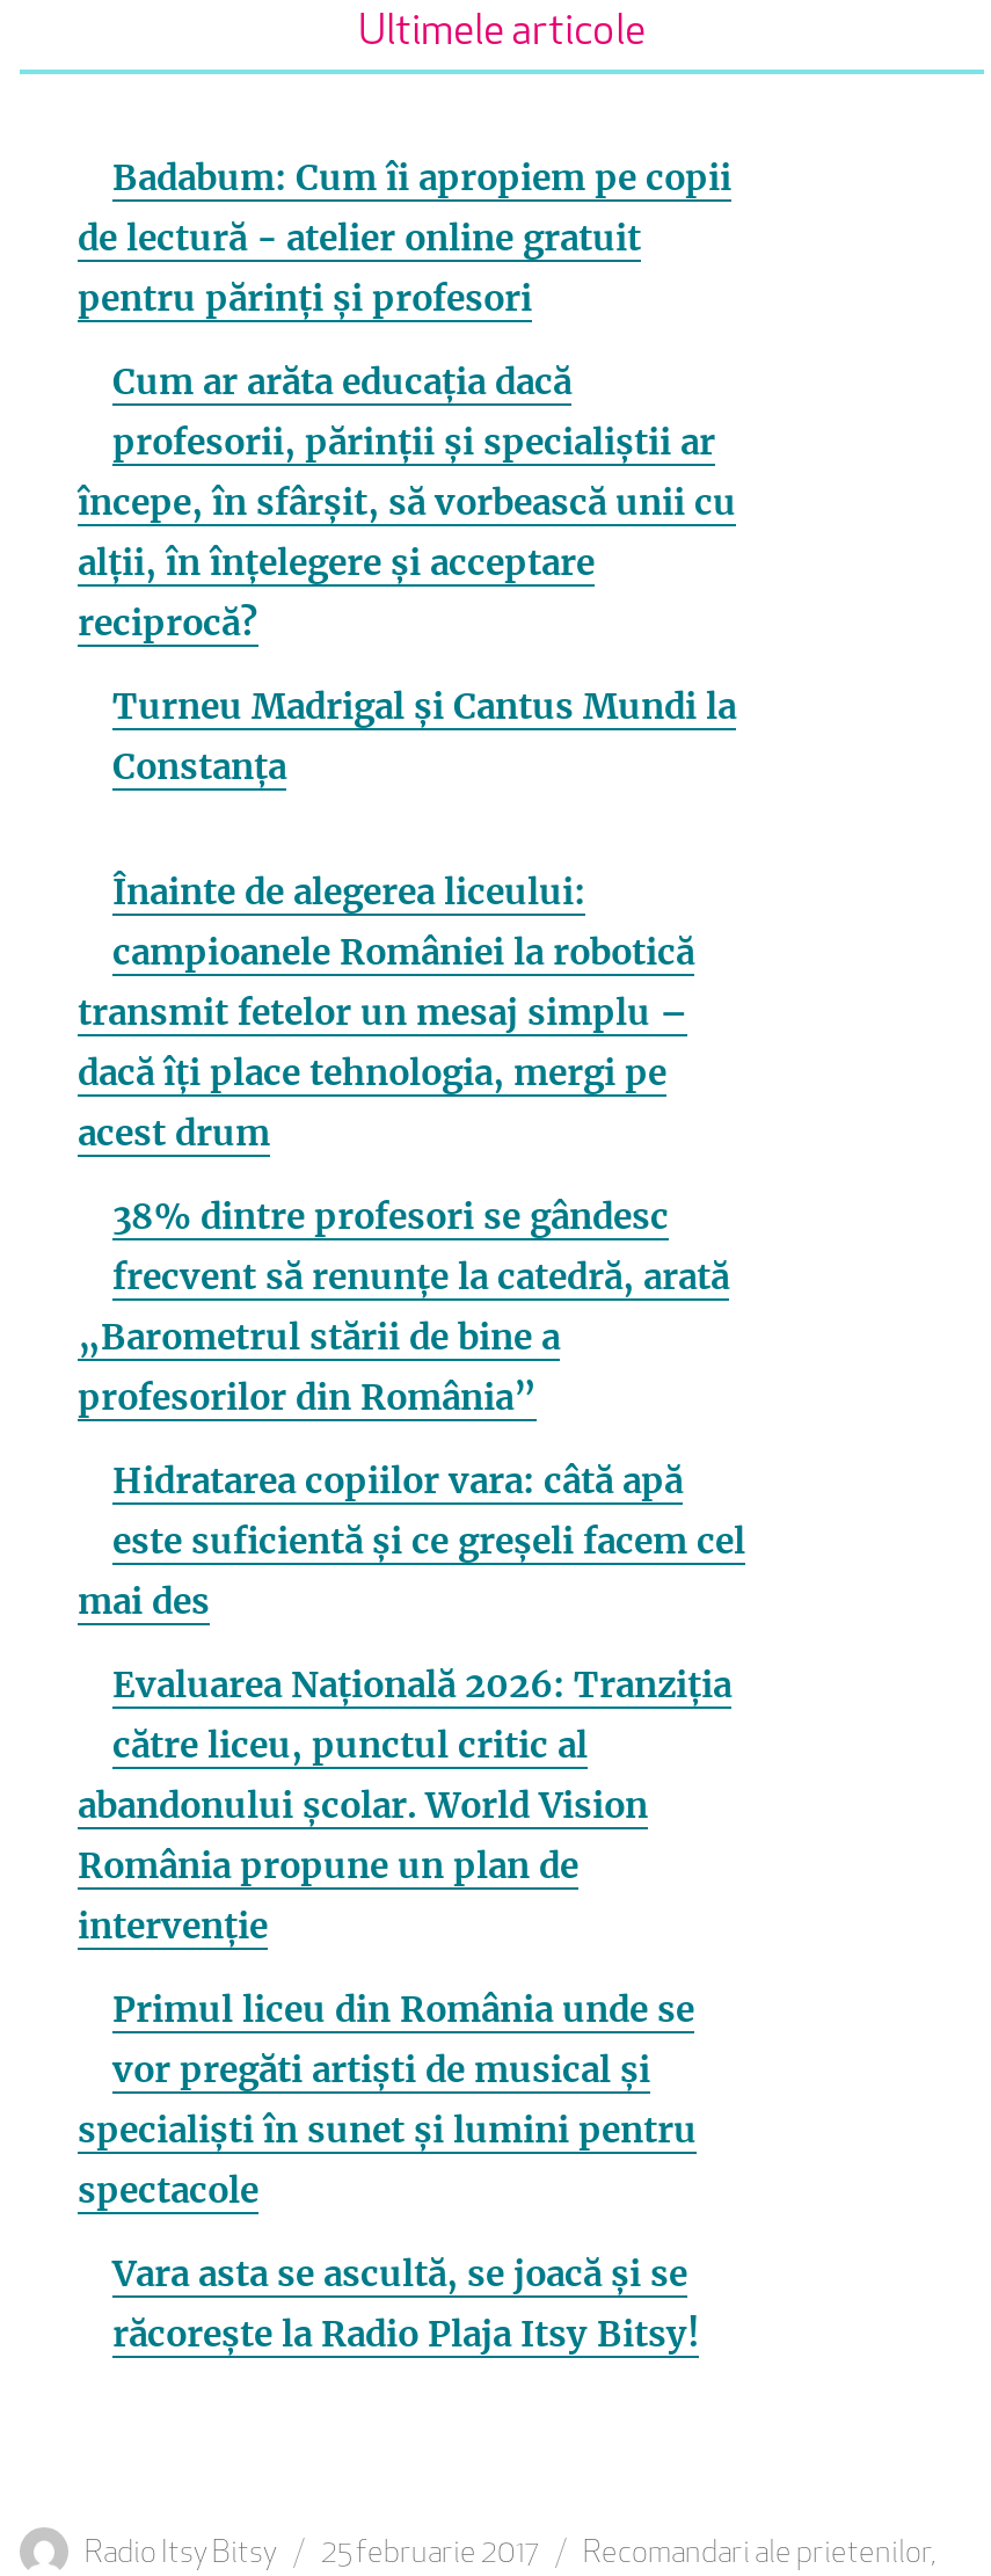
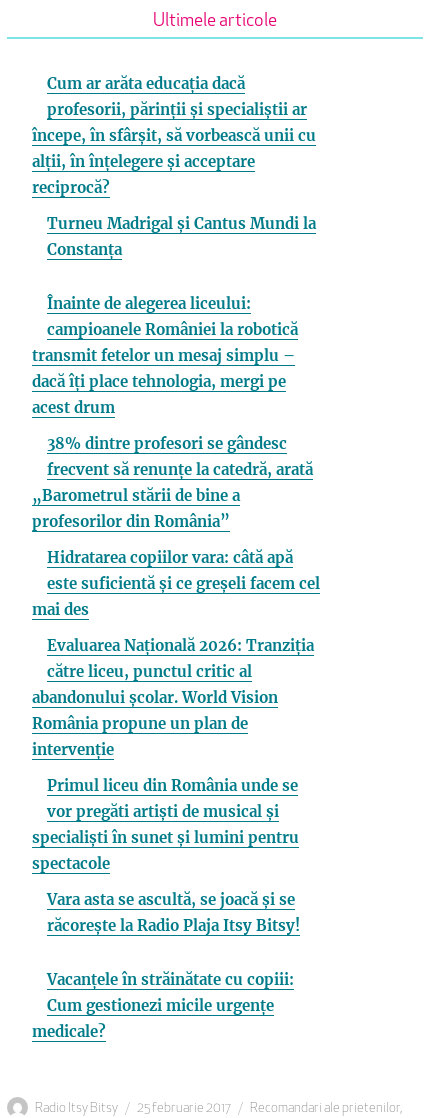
- Badabum: Cum îi apropiem pe copii
- de lectură - atelier online gratuit
- pentru părinți și profesori

moved up: Cum ar arăta educația dacă | profesorii, părinții și specialiștii ar | începe, în sfârșit, să vorbească unii cu | ... | Vara asta se ascultă, se joacă și se | răcorește la Radio Plaja Itsy Bitsy!

+ Vacanțele în străinătate cu copiii:
+ Cum gestionezi micile urgențe
+ medicale?
